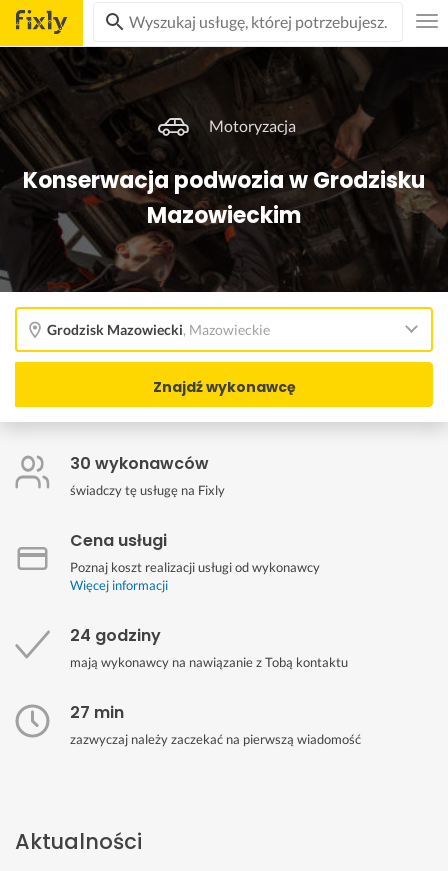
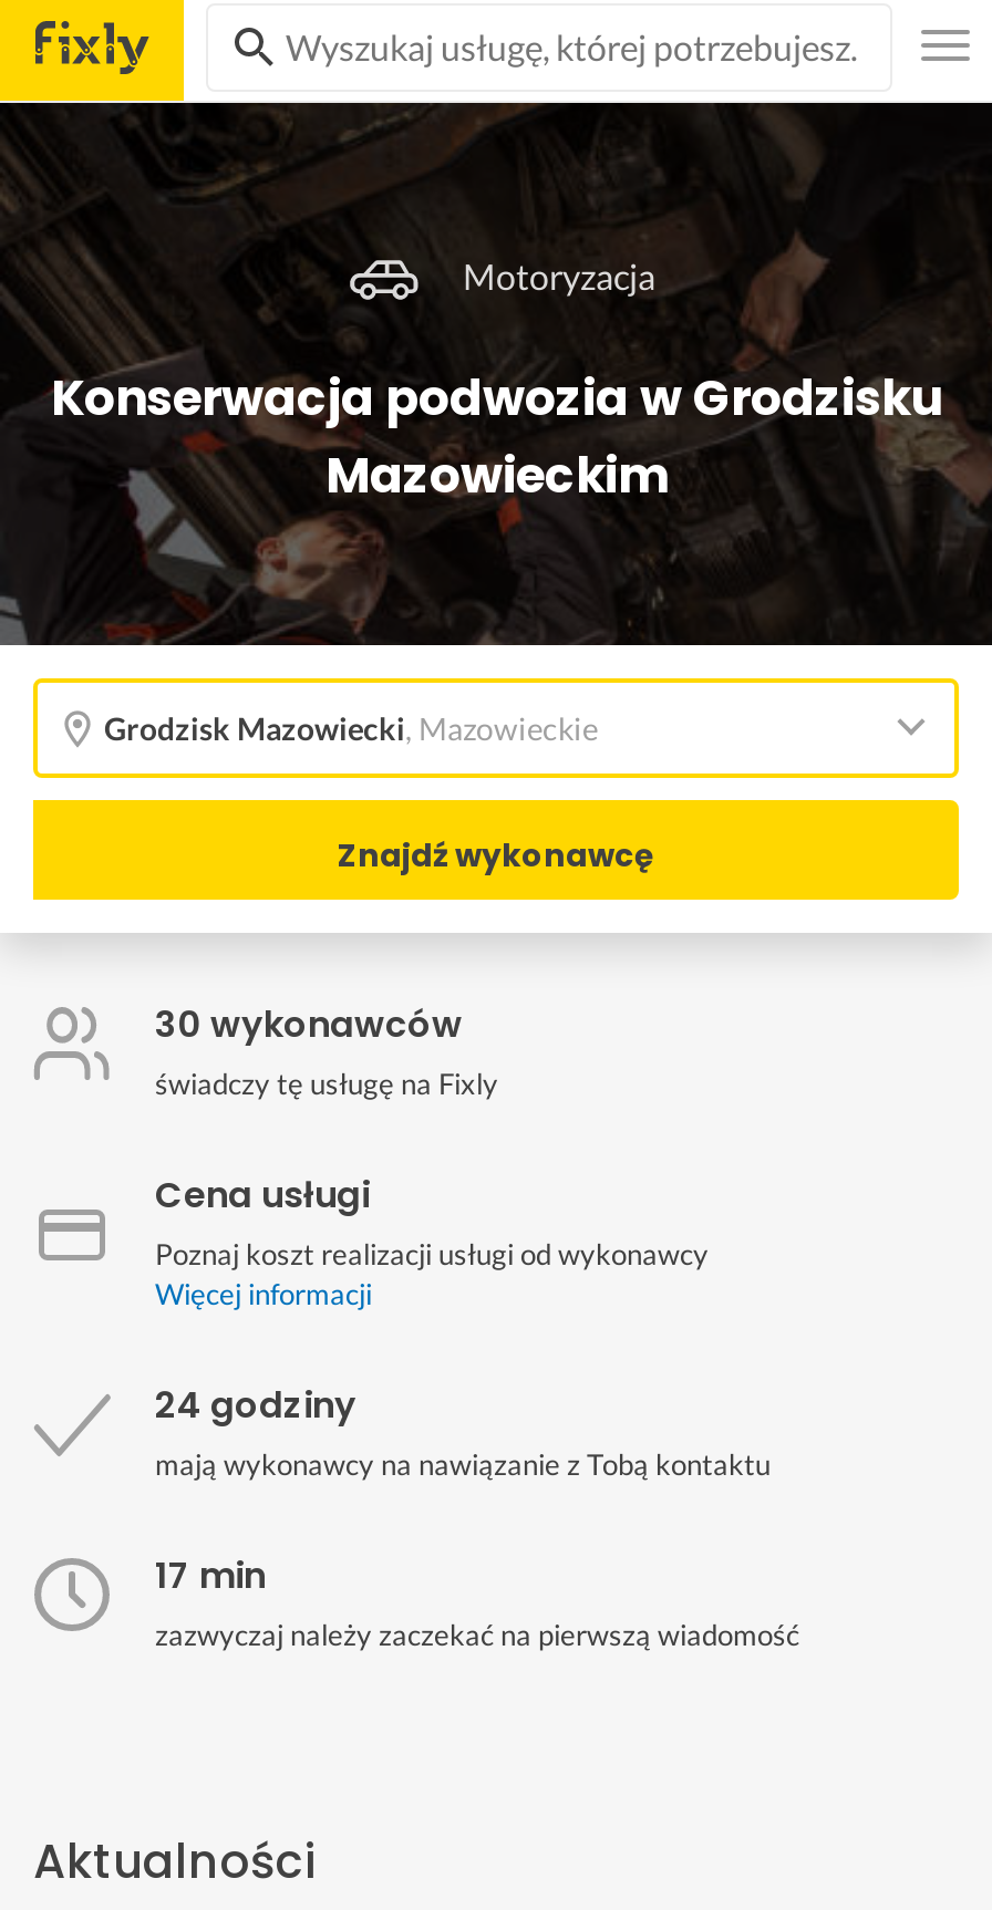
- 27 min
+ 17 min
